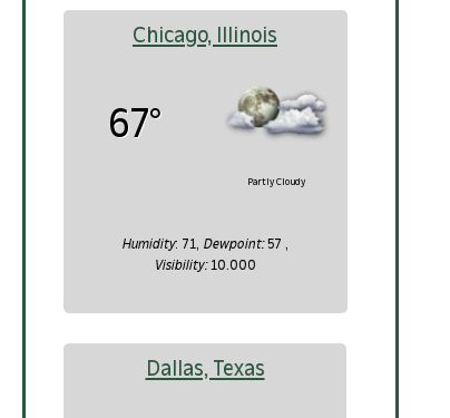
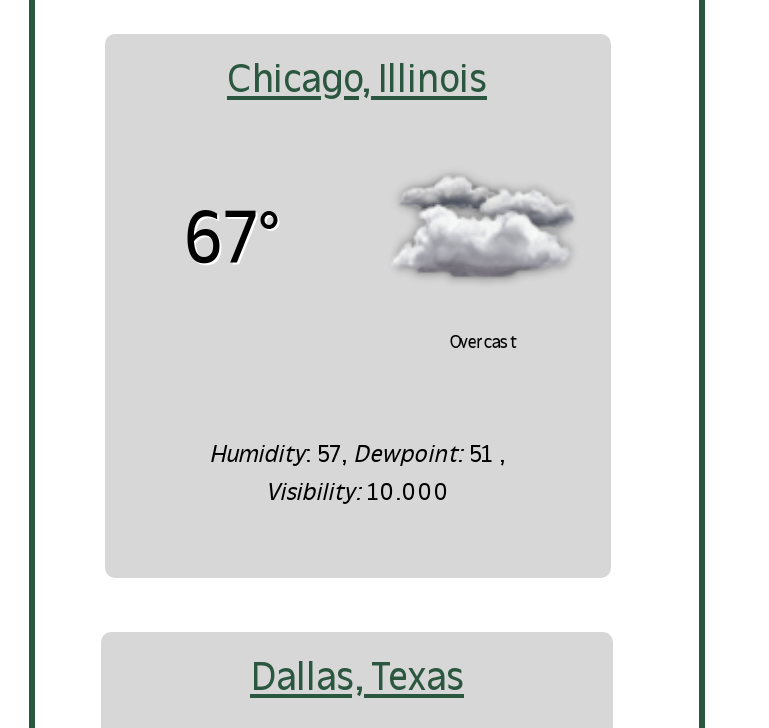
- [image]
- Partly Cloudy
+ [image]
+ Overcast

- Humidity: 71, Dewpoint: 57,
+ Humidity: 57, Dewpoint: 51,
